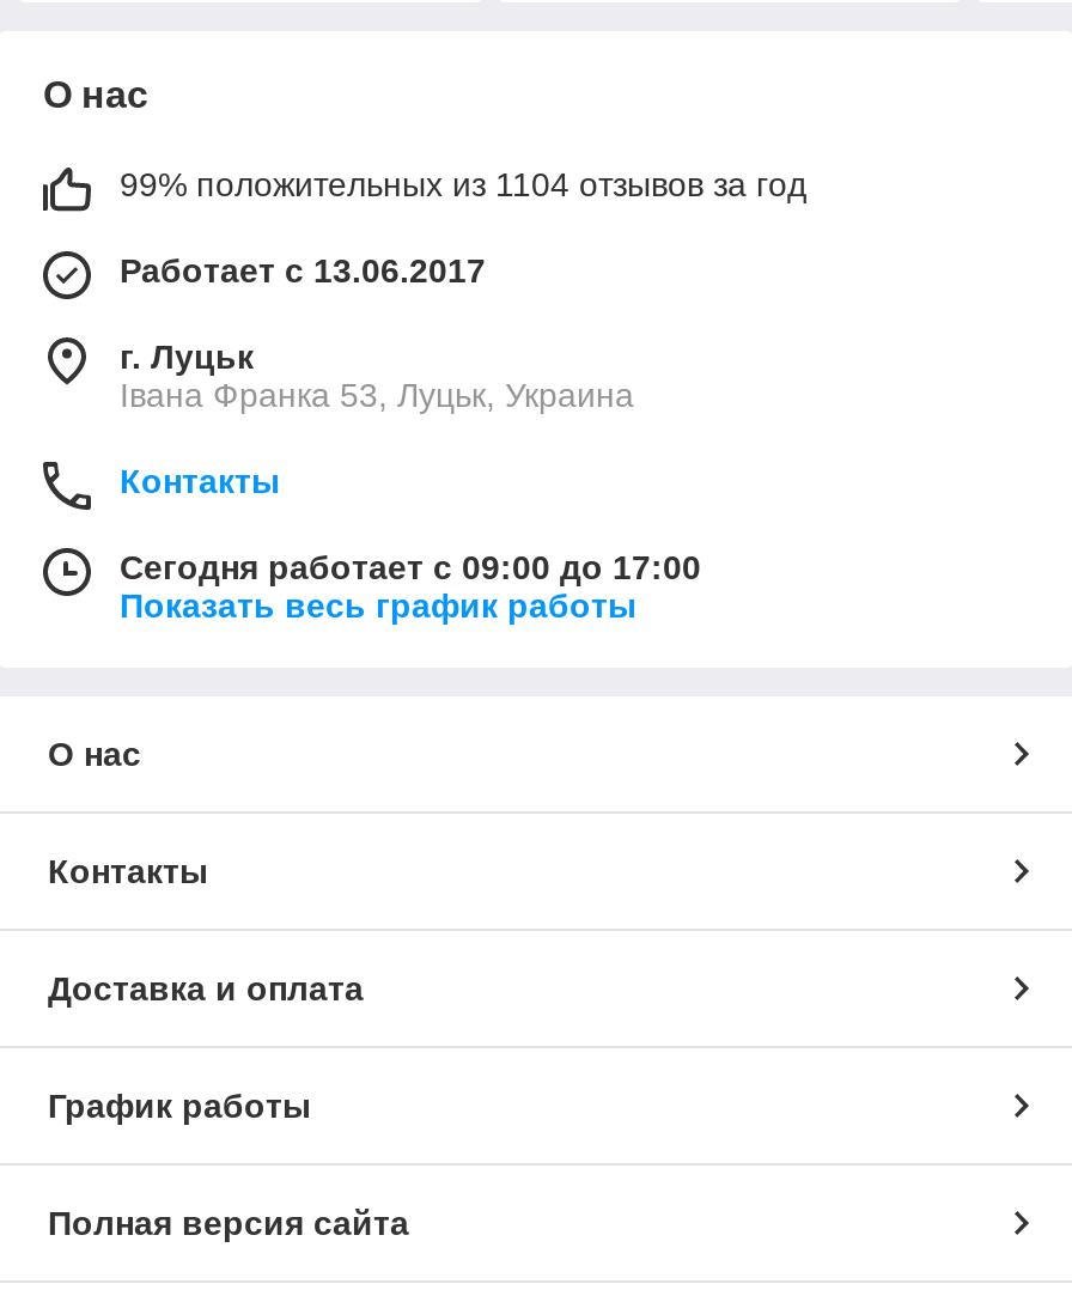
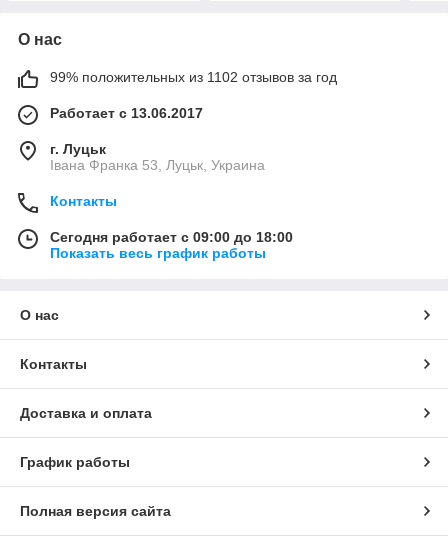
- 99% положительных из 1104 отзывов за год
+ 99% положительных из 1102 отзывов за год

- Сегодня работает с 09:00 до 17:00
+ Сегодня работает с 09:00 до 18:00
